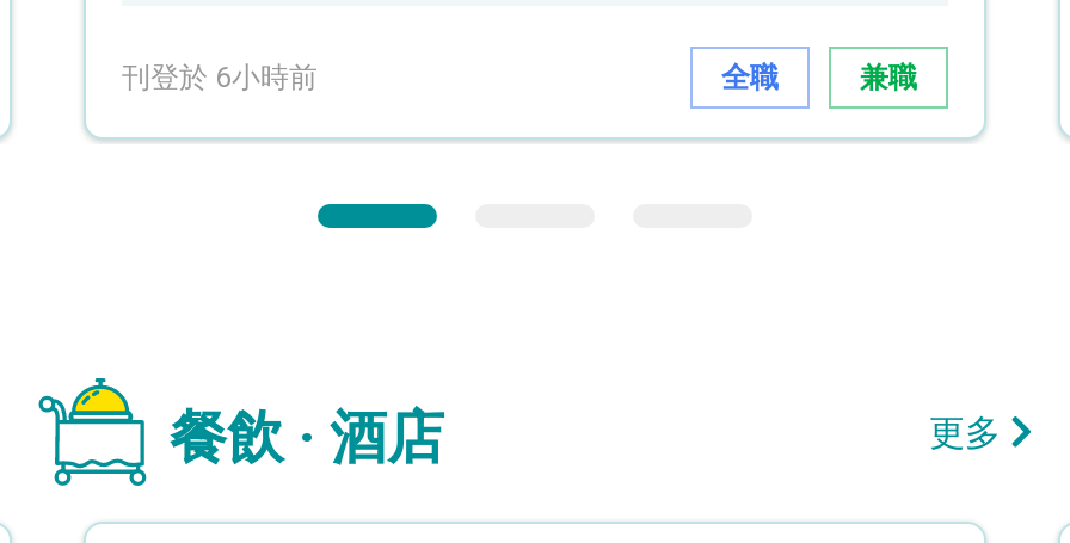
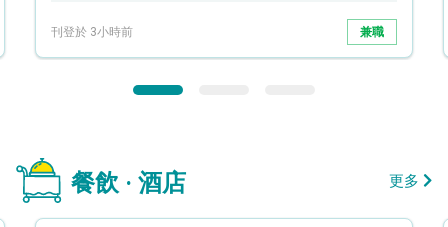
- 刊登於 6小時前
- 全職
+ 刊登於 3小時前
